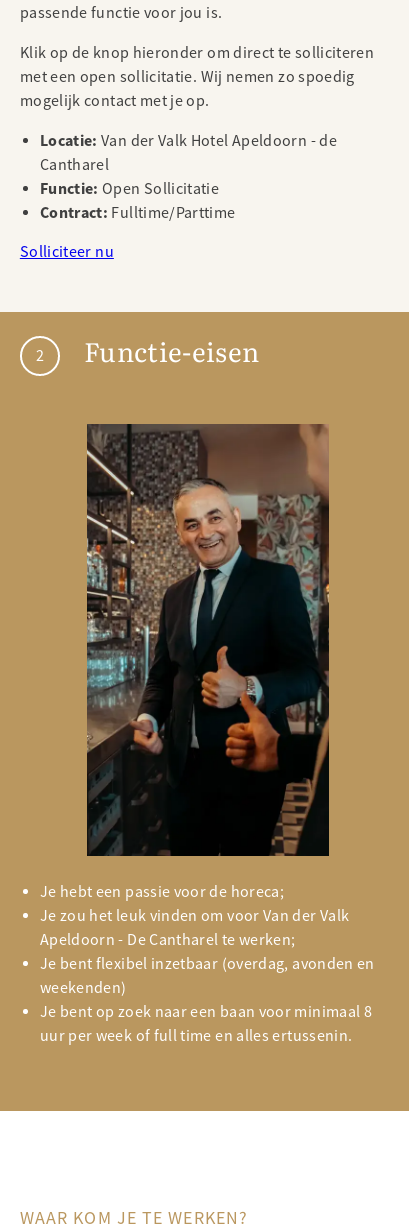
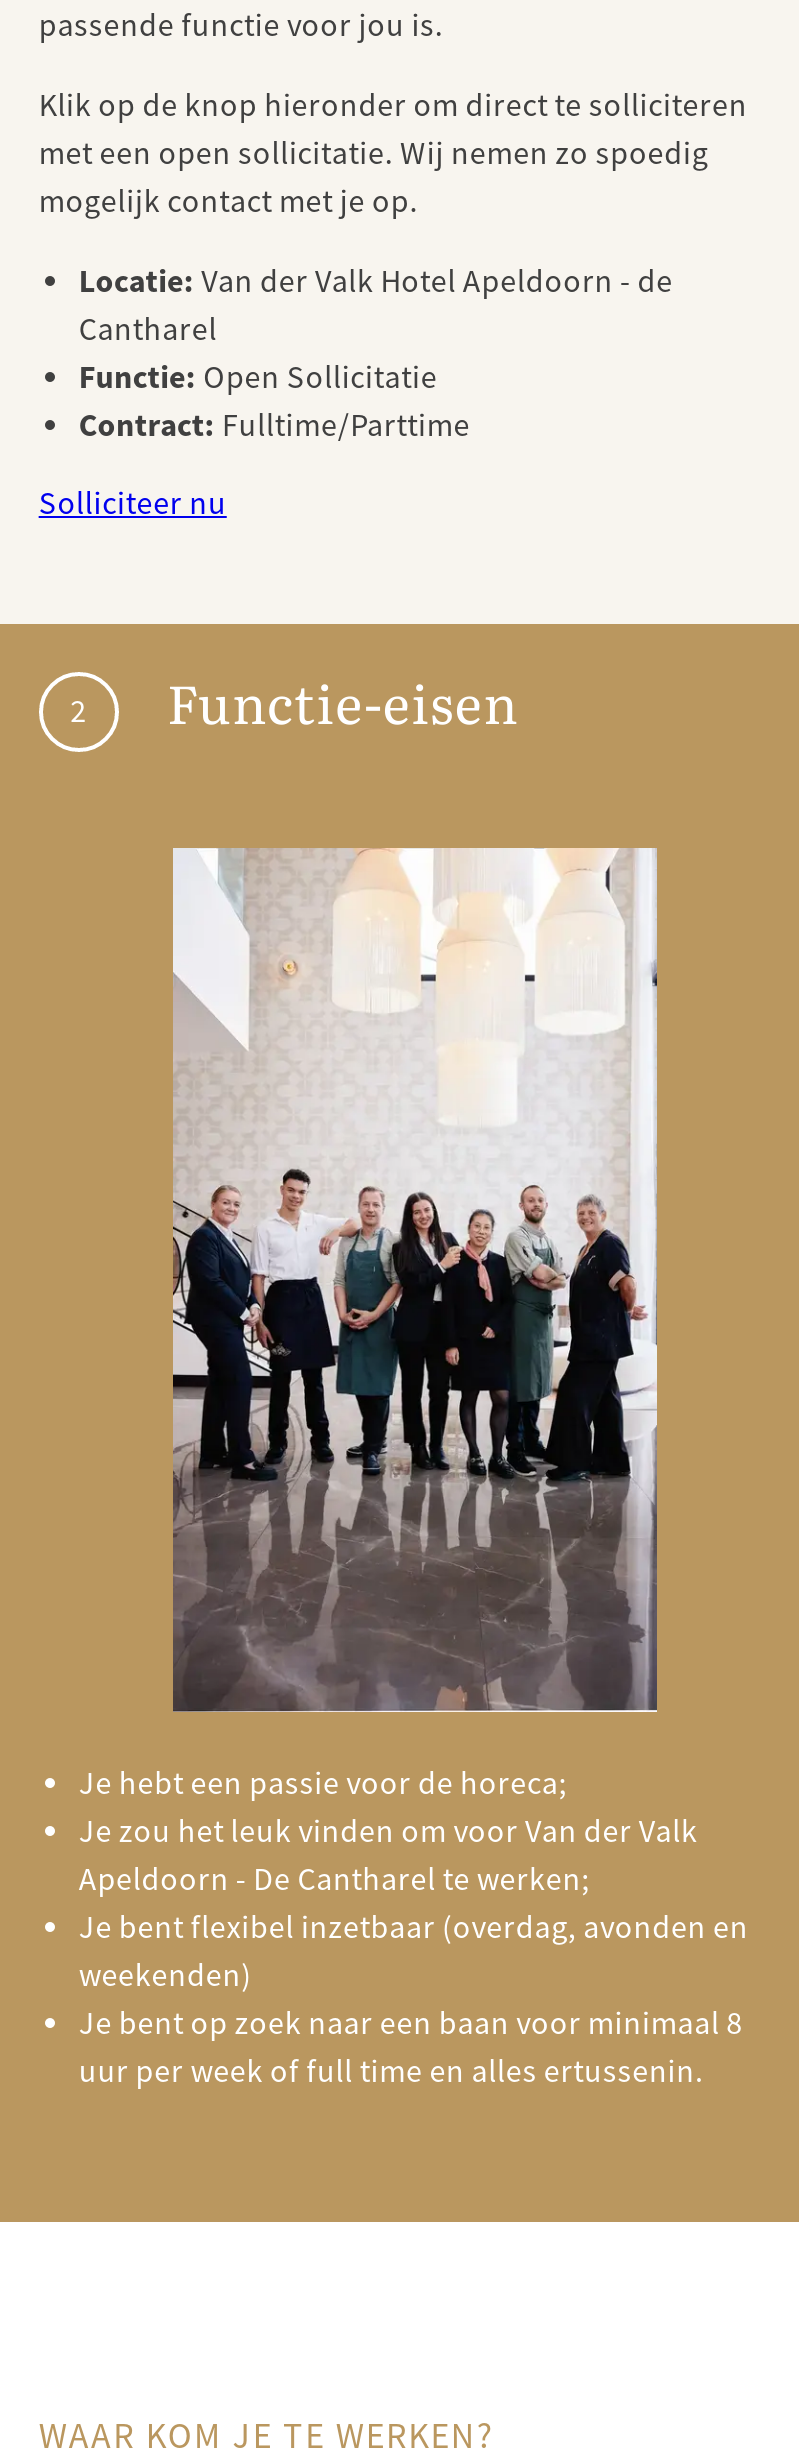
- [image]
+ [image]
